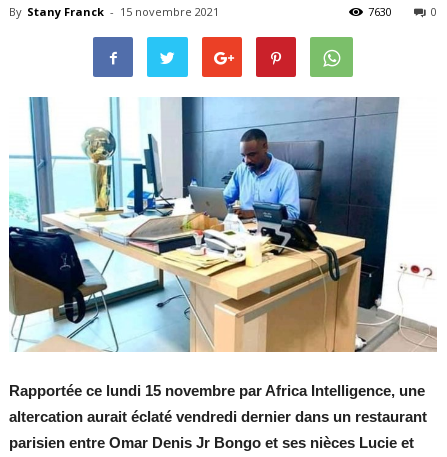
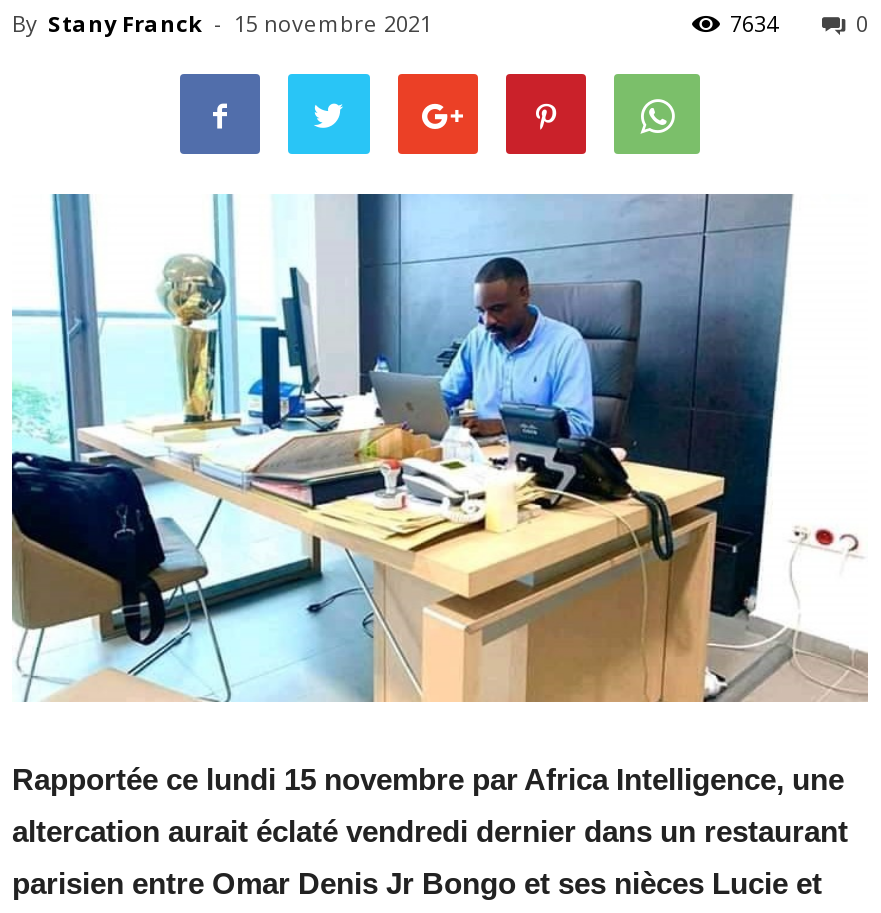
- 7630
+ 7634
